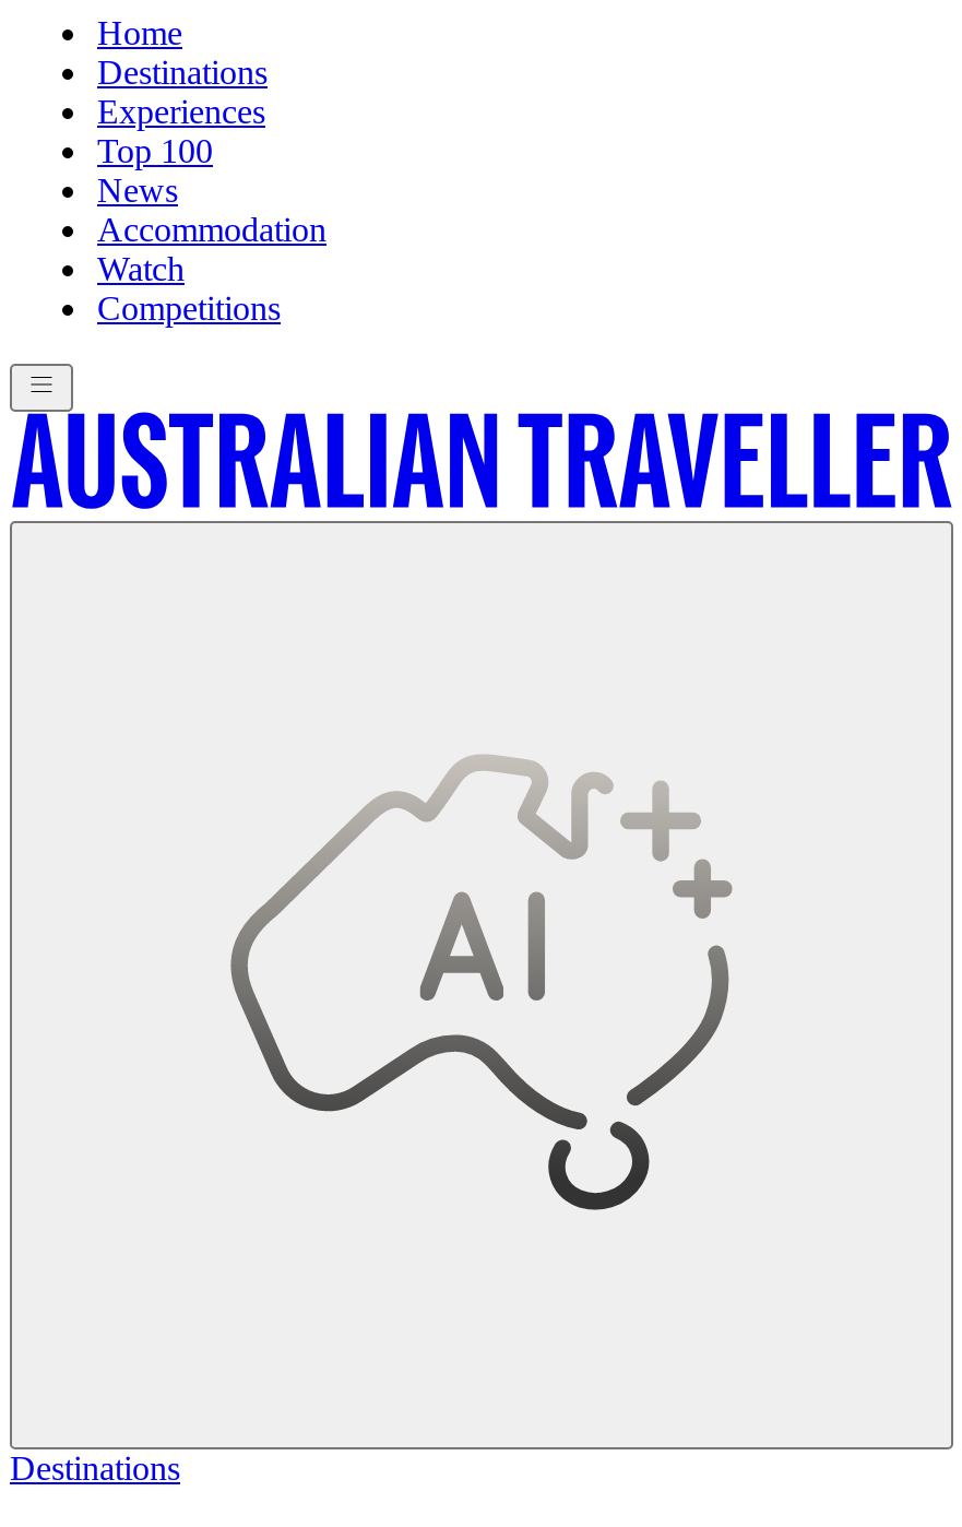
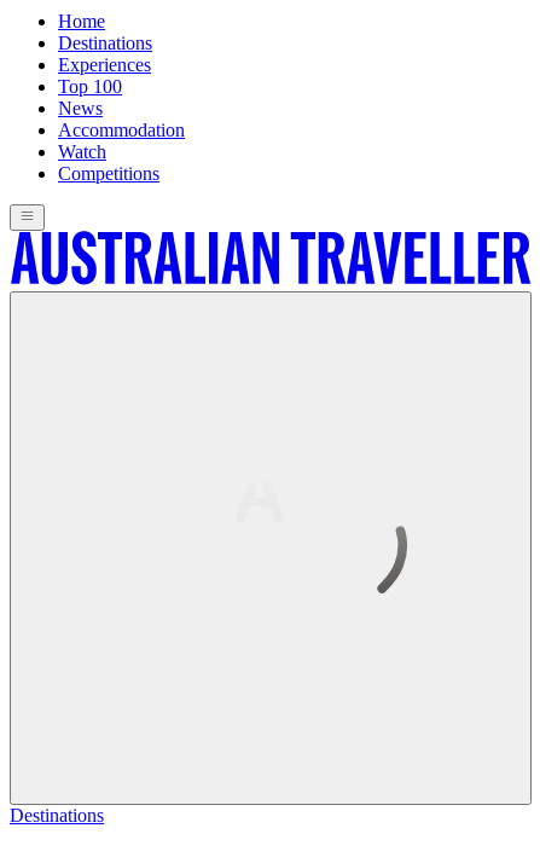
- [image]
